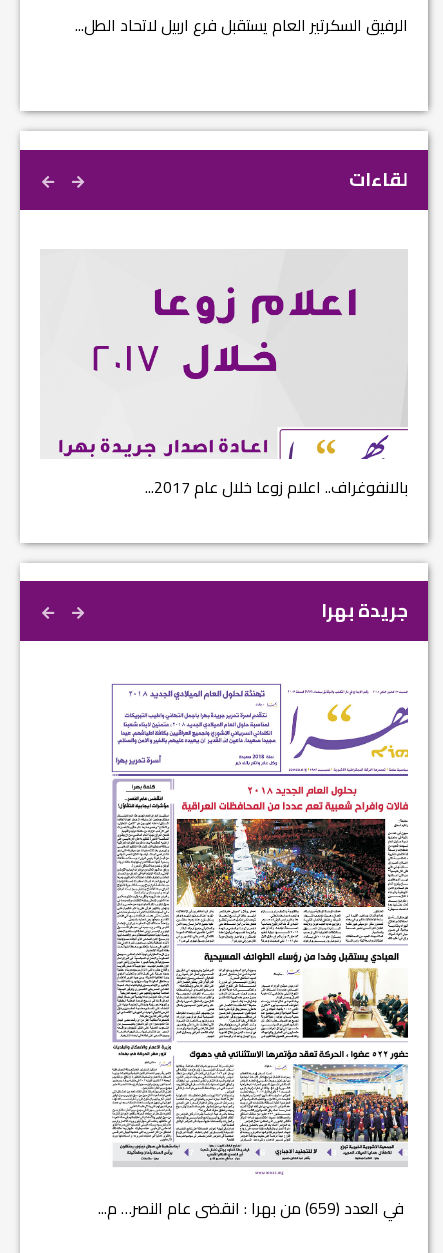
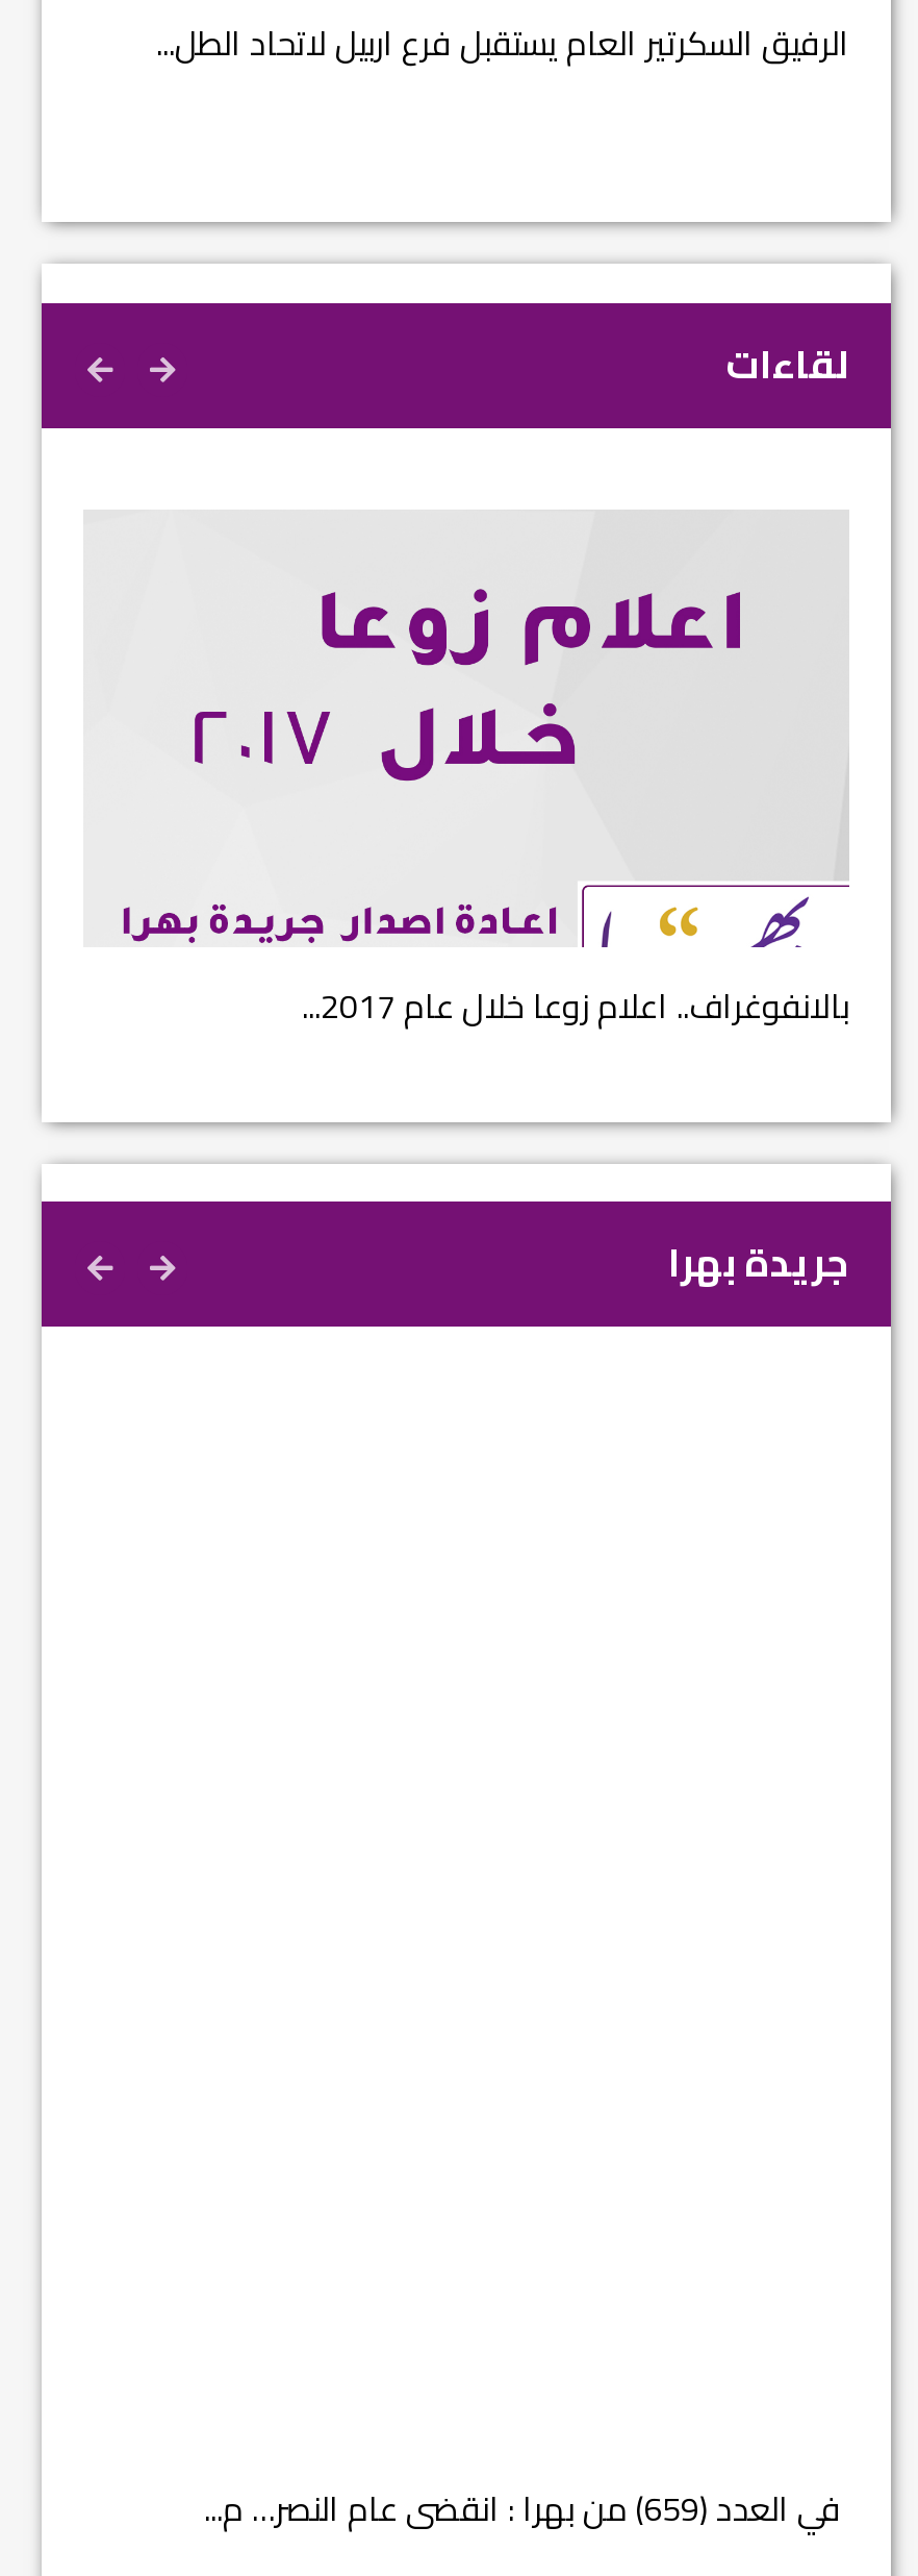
- [image]
